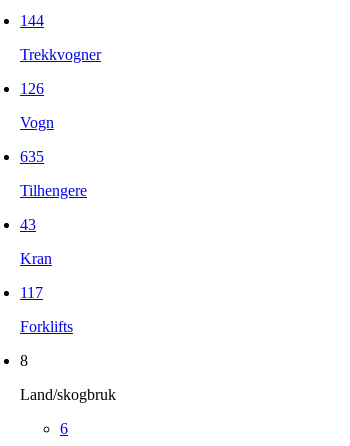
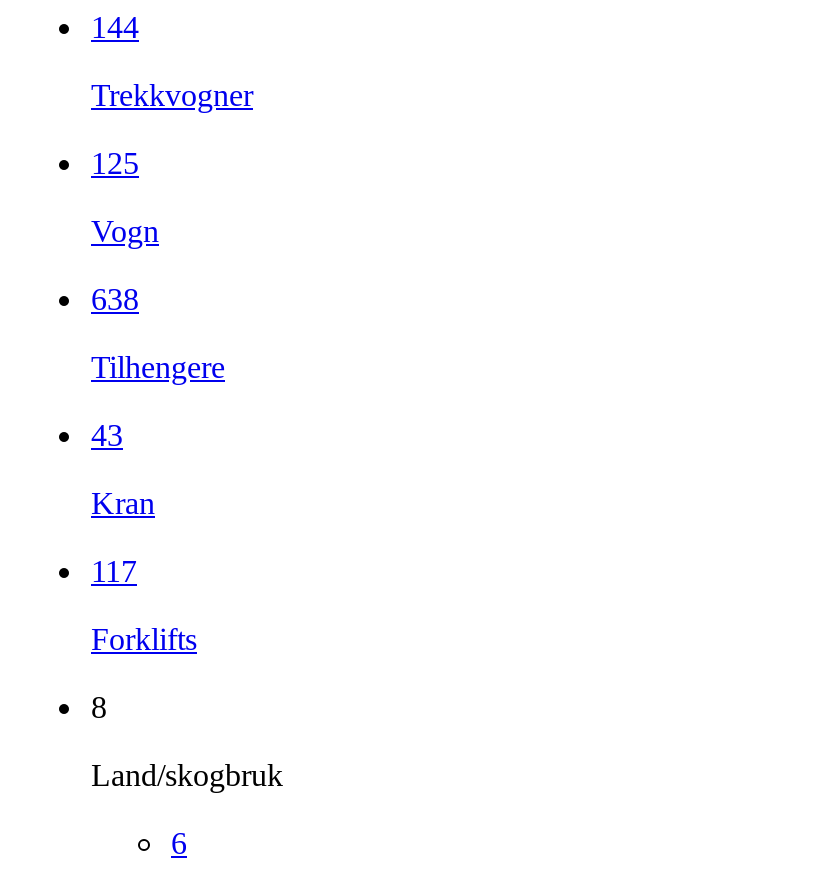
- 126
+ 125

- 635
+ 638
